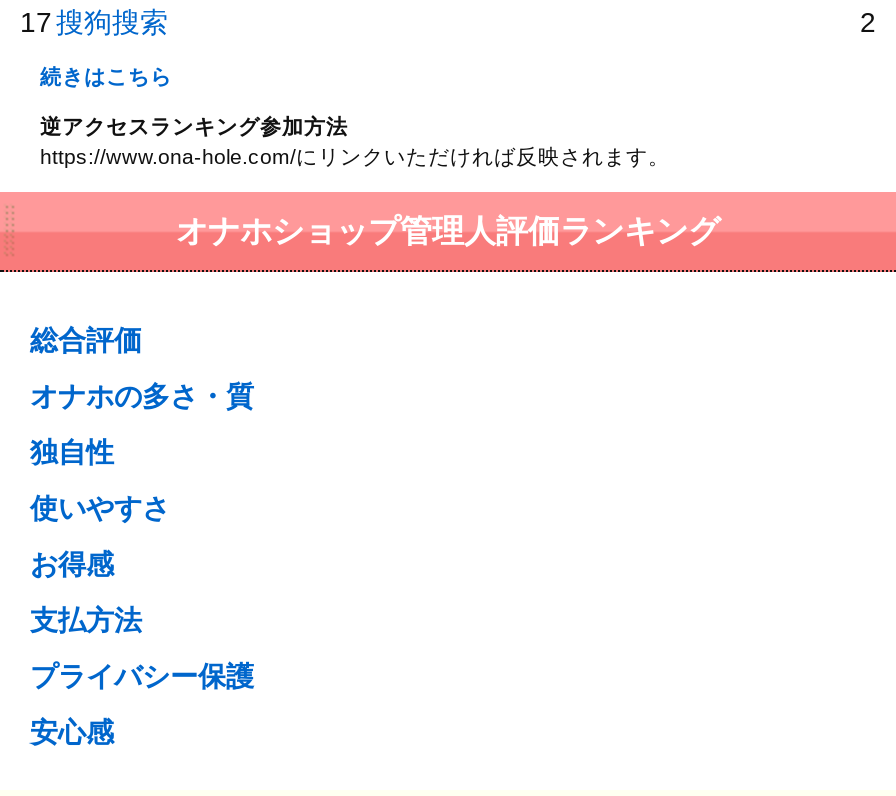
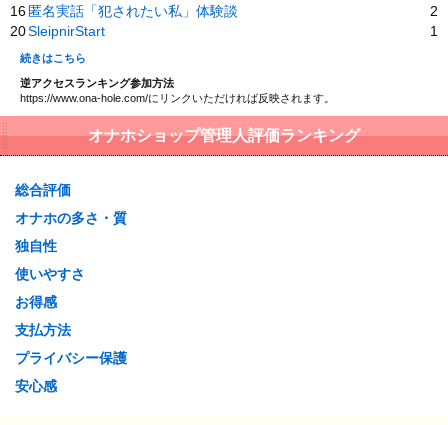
- 17 搜狗搜索
+ 16 匿名実話「犯されたい私」体験談

+ 20 SleipnirStart
+ 1
